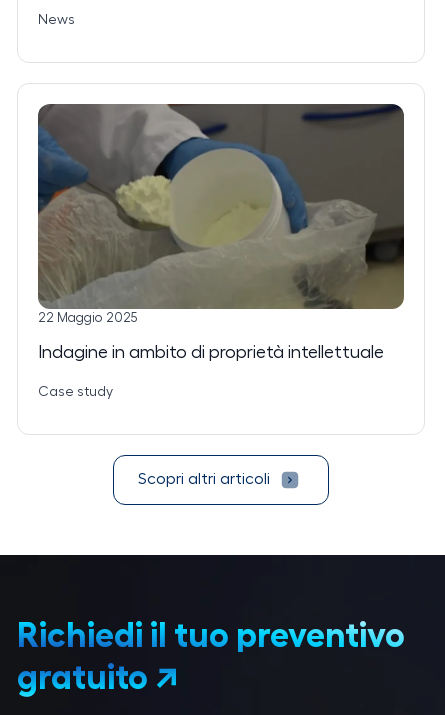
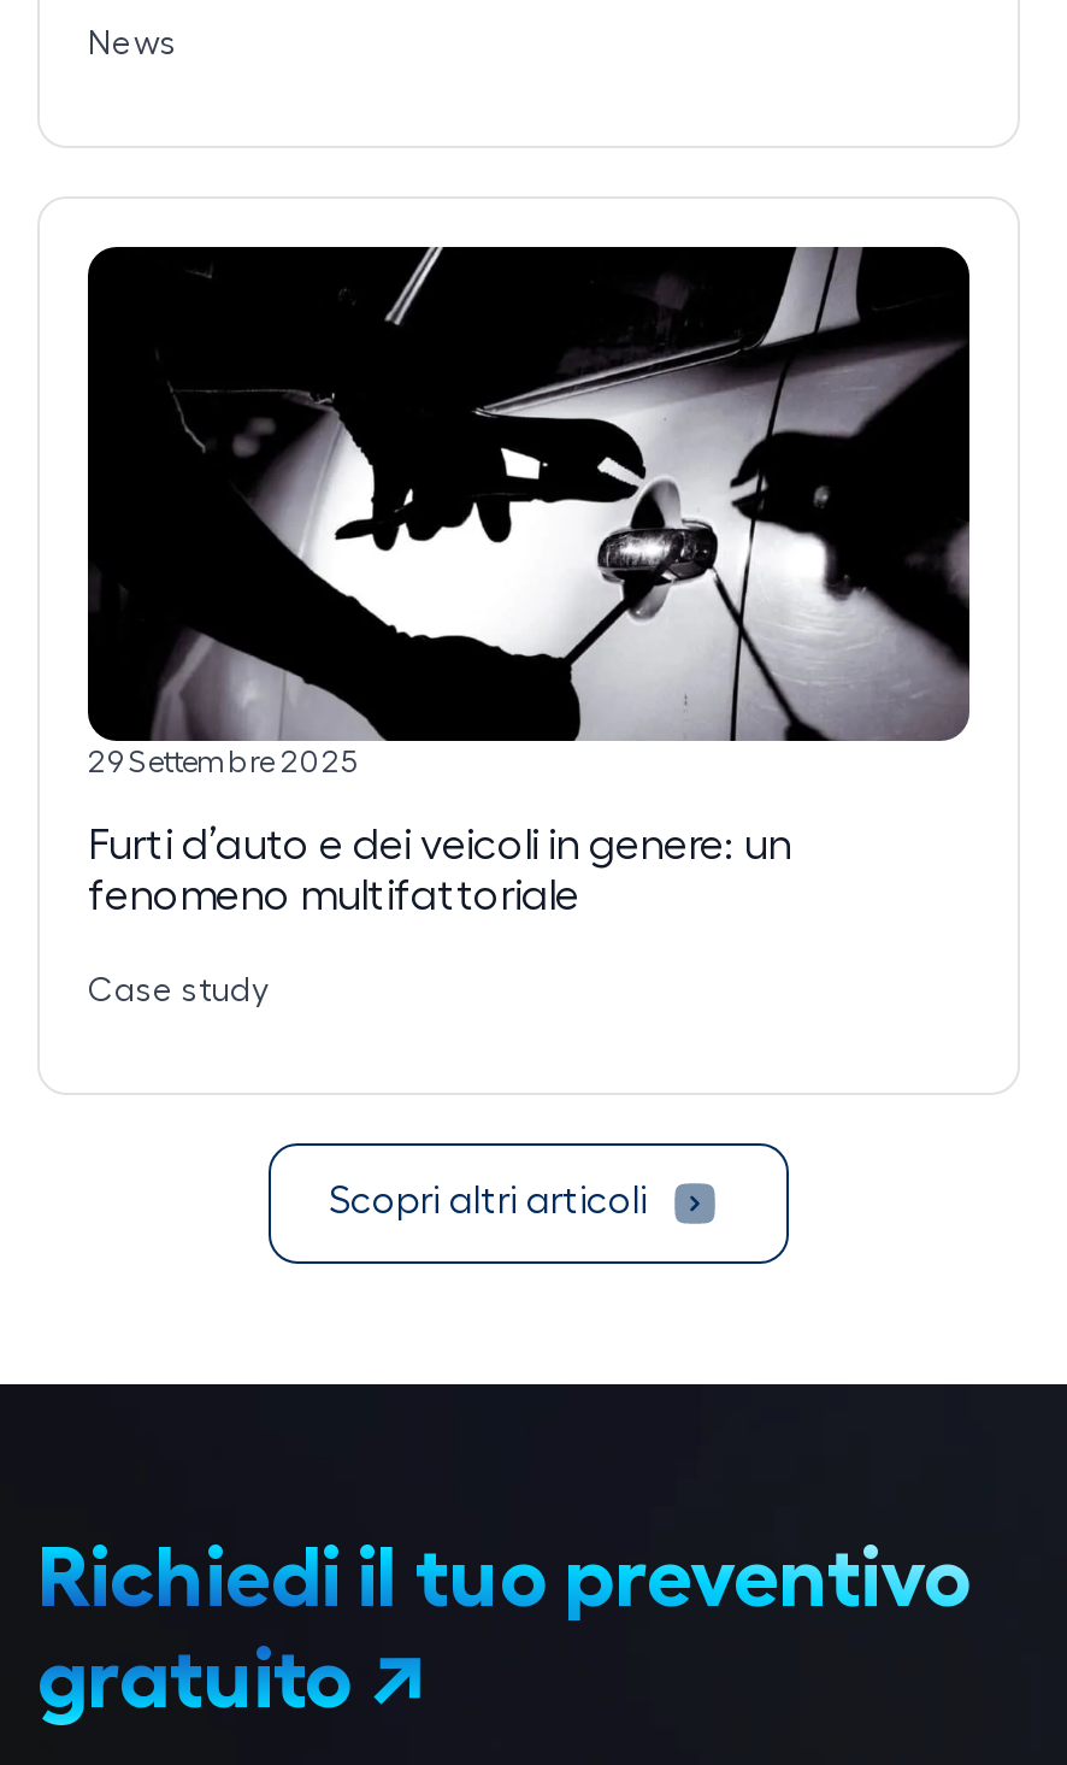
- [image]
- 22 Maggio 2025
+ [image]
+ 29 Settembre 2025

- Indagine in ambito di proprietà intellettuale
+ Furti d’auto e dei veicoli in genere: un
+ fenomeno multifattoriale
